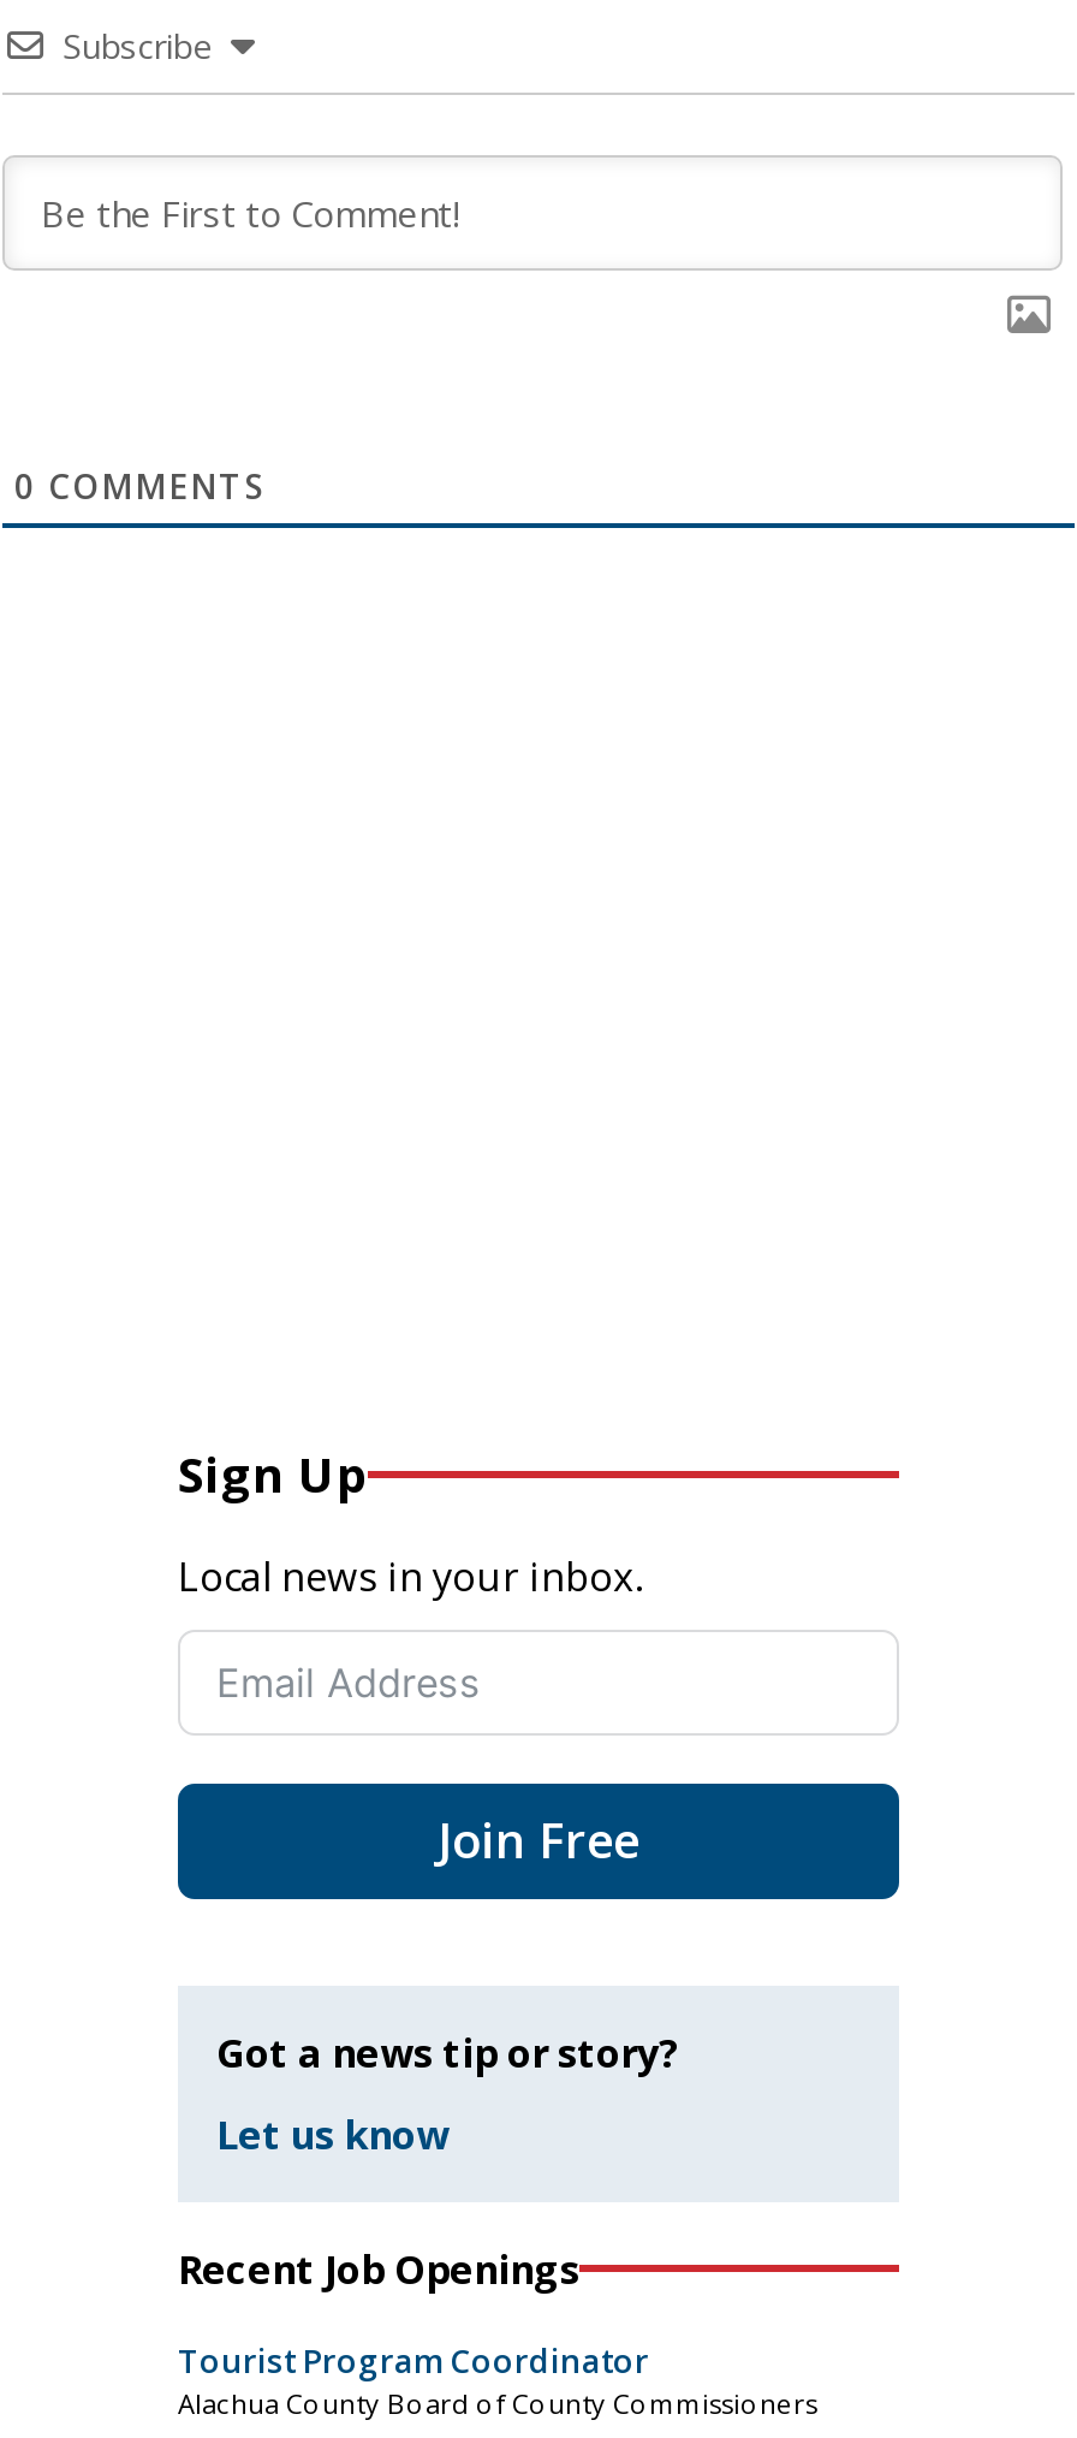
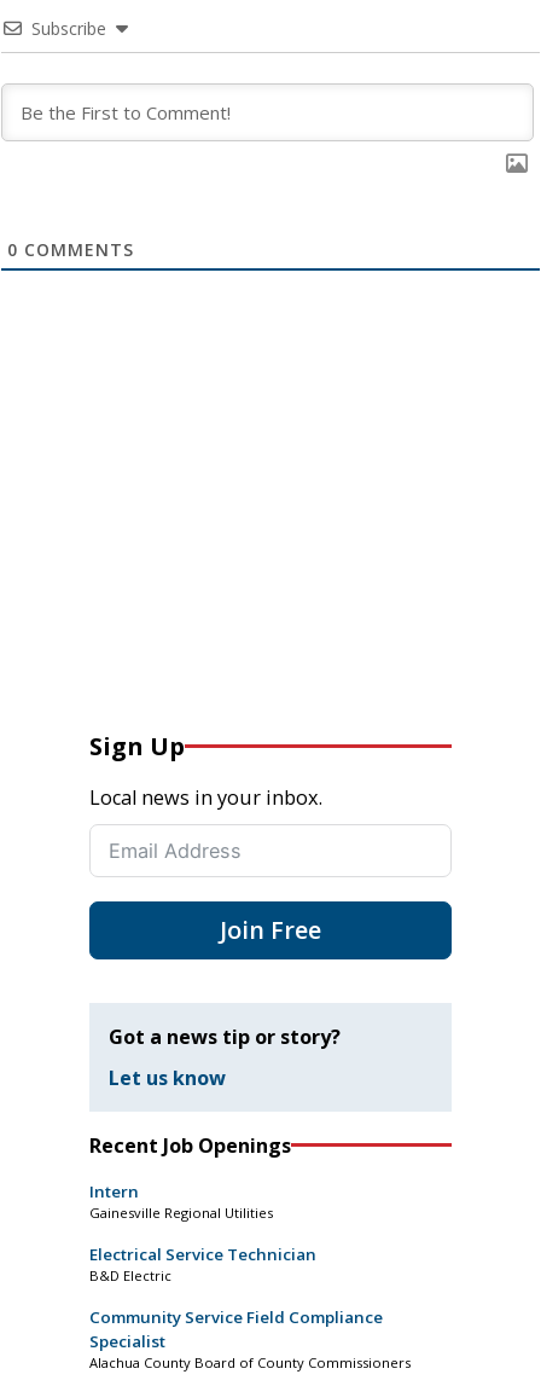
- Tourist Program Coordinator
+ Intern
+ Gainesville Regional Utilities
+ Electrical Service Technician
+ B&D Electric
+ Community Service Field Compliance
+ Specialist
